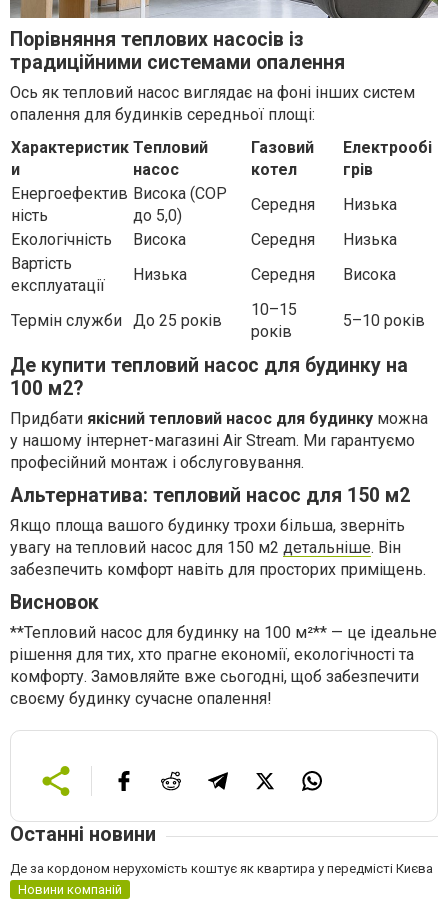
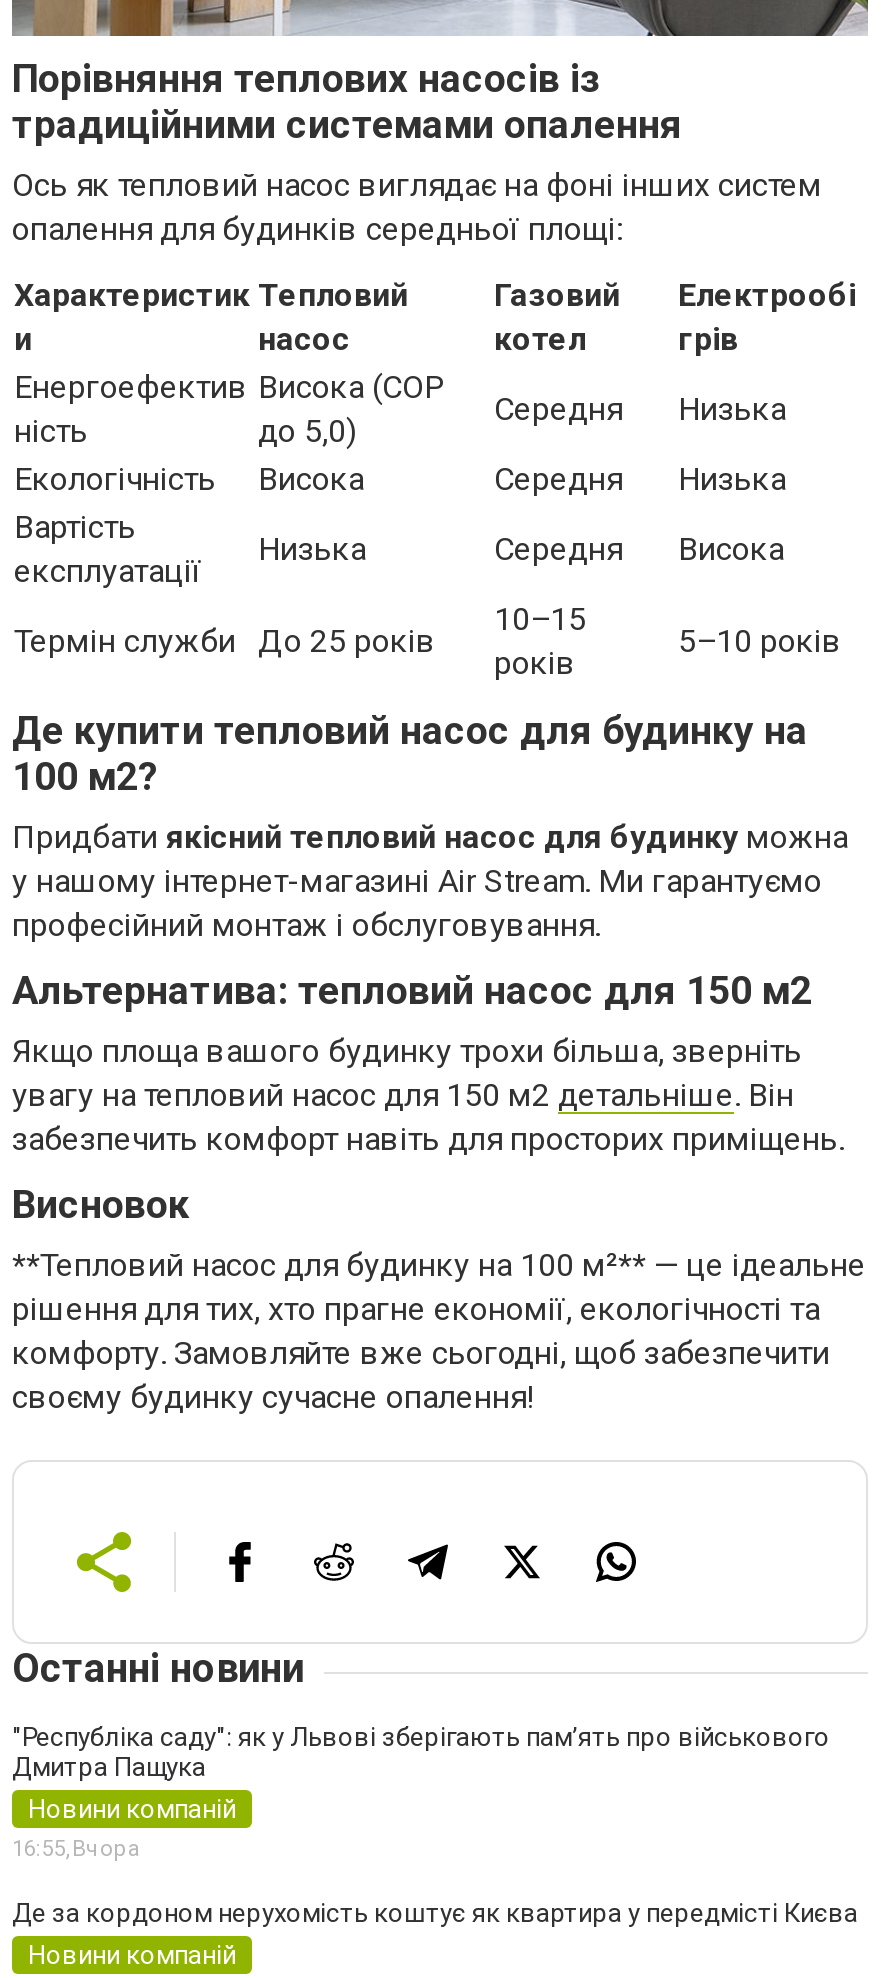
+ "Республіка саду": як у Львові зберігають пам’ять про військового
+ Дмитра Пащука
+ Новини компаній
+ 16:55, Вчора
